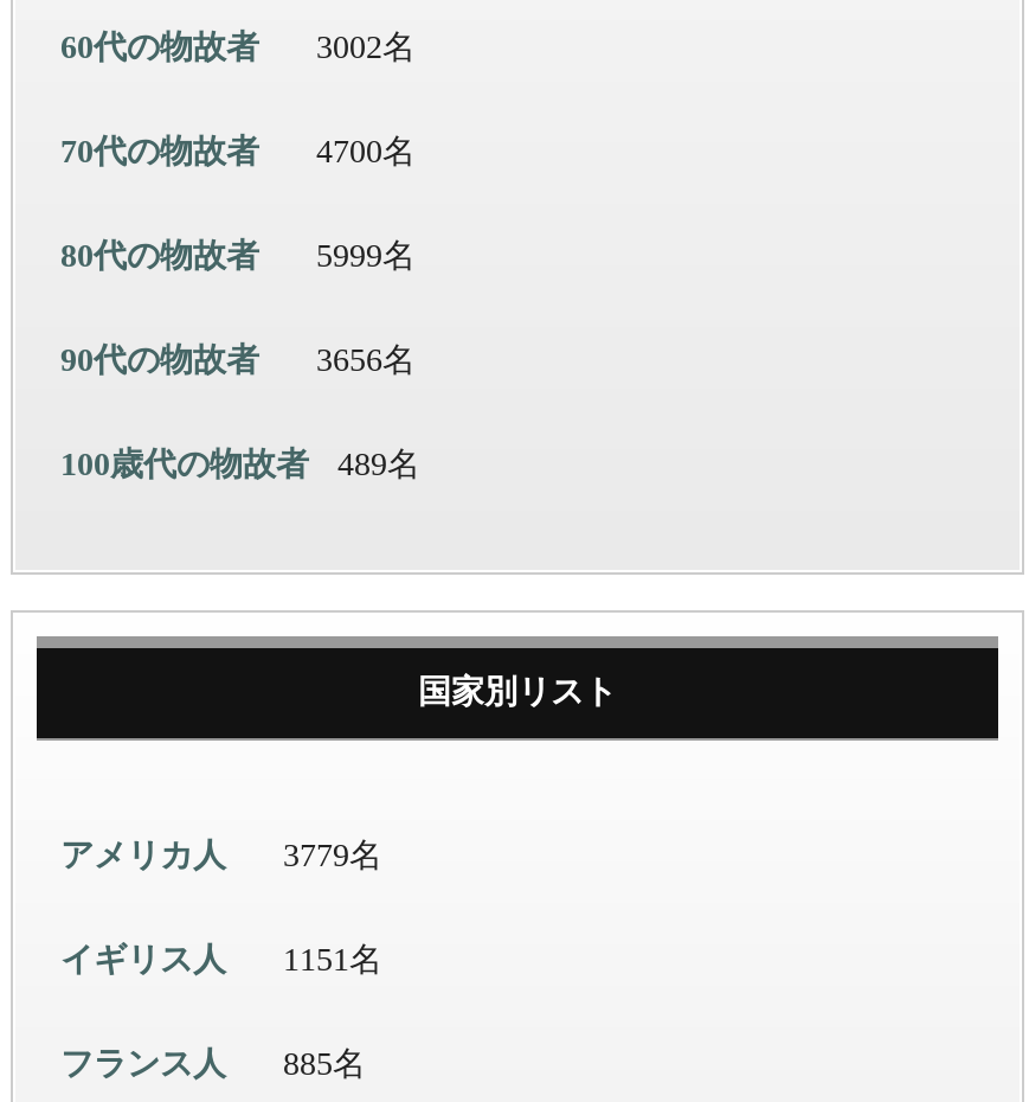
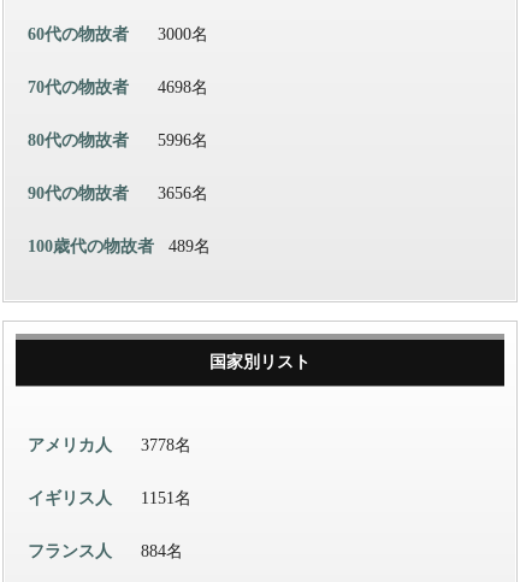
- 60代の物故者 3002名
+ 60代の物故者 3000名

- 70代の物故者 4700名
+ 70代の物故者 4698名

- 80代の物故者 5999名
+ 80代の物故者 5996名

- アメリカ人 3779名
+ アメリカ人 3778名

- フランス人 885名
+ フランス人 884名
